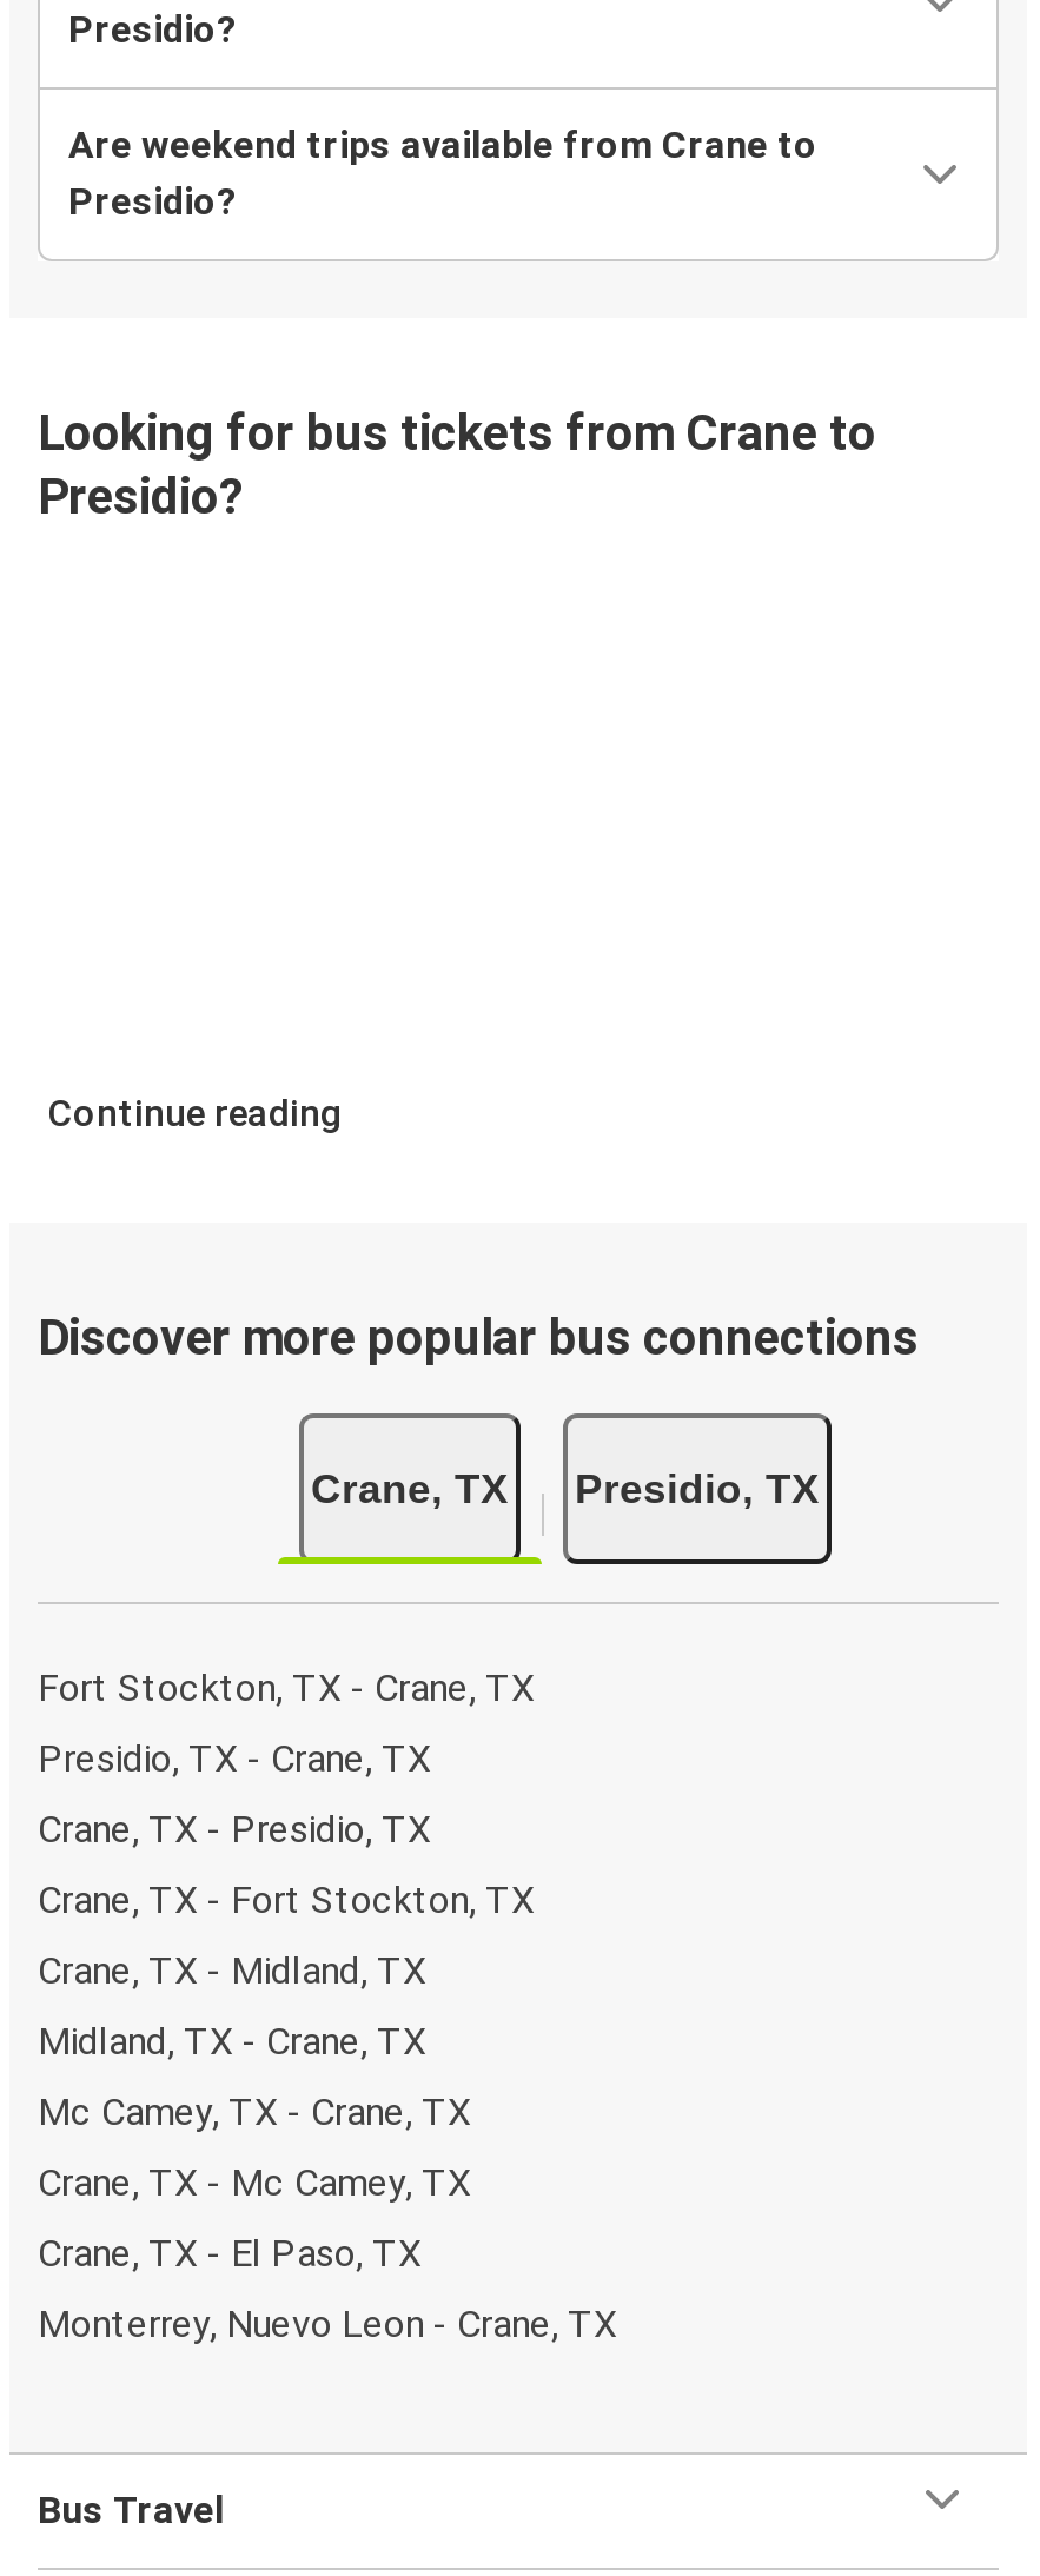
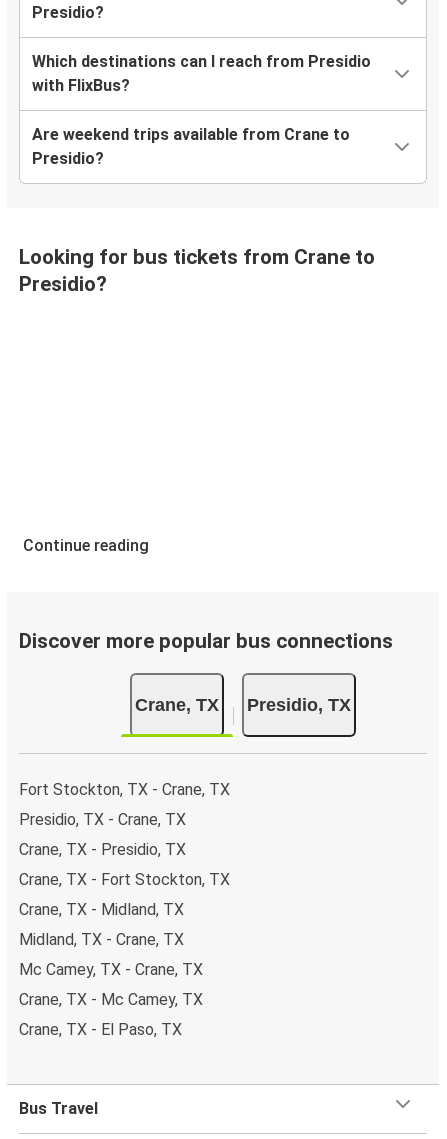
+ Which destinations can I reach from Presidio
+ with FlixBus?

moved down: Are weekend trips available from Crane to | Presidio? | Looking for bus tickets from Crane to | ... | Crane, TX - Mc Camey, TX | Crane, TX - El Paso, TX

- Monterrey, Nuevo Leon - Crane, TX
